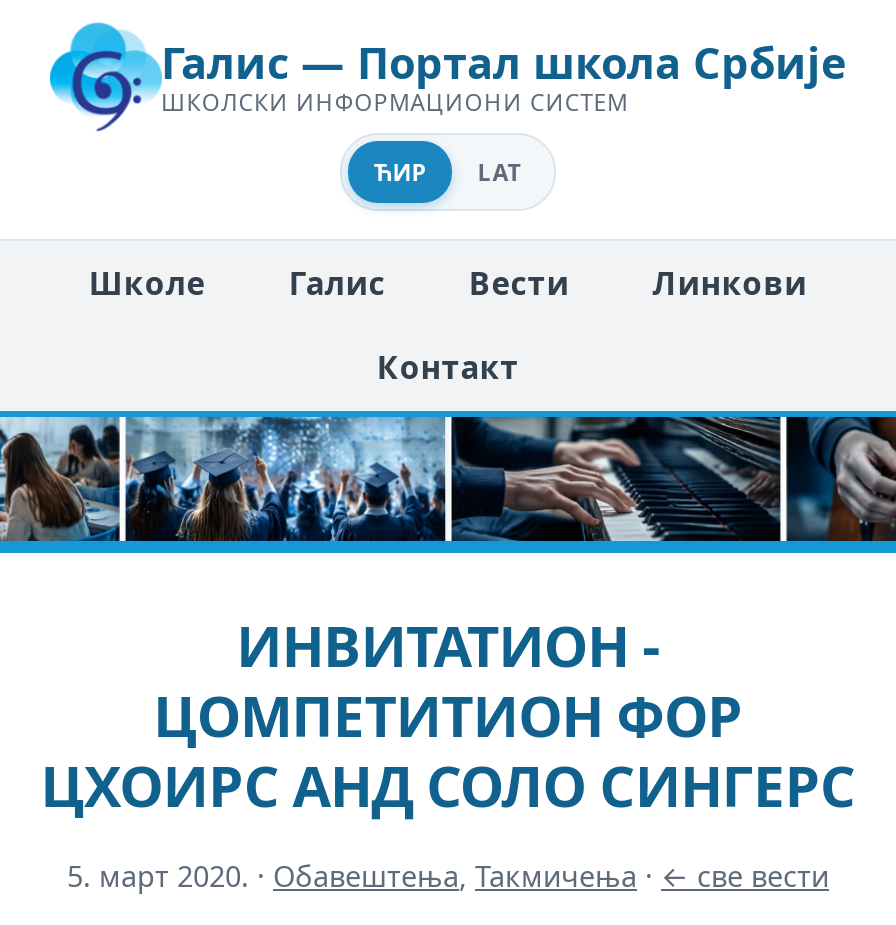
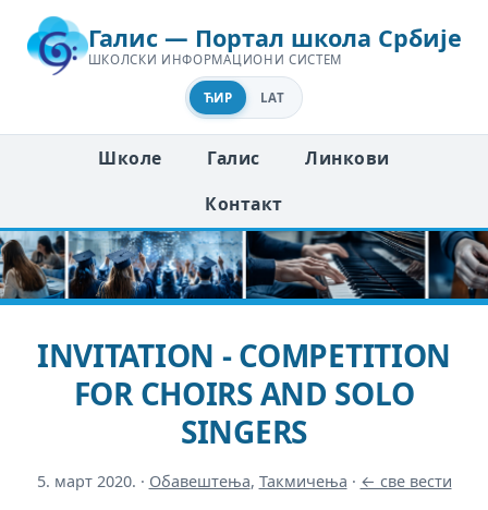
- Вести

- ИНВИТАТИОН -
- ЦОМПЕТИТИОН ФОР
- ЦХОИРС АНД СОЛО СИНГЕРС
+ INVITATION - COMPETITION
+ FOR CHOIRS AND SOLO
+ SINGERS
